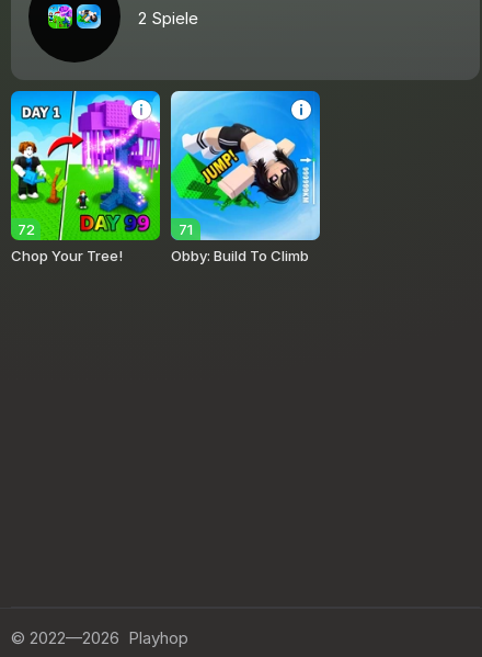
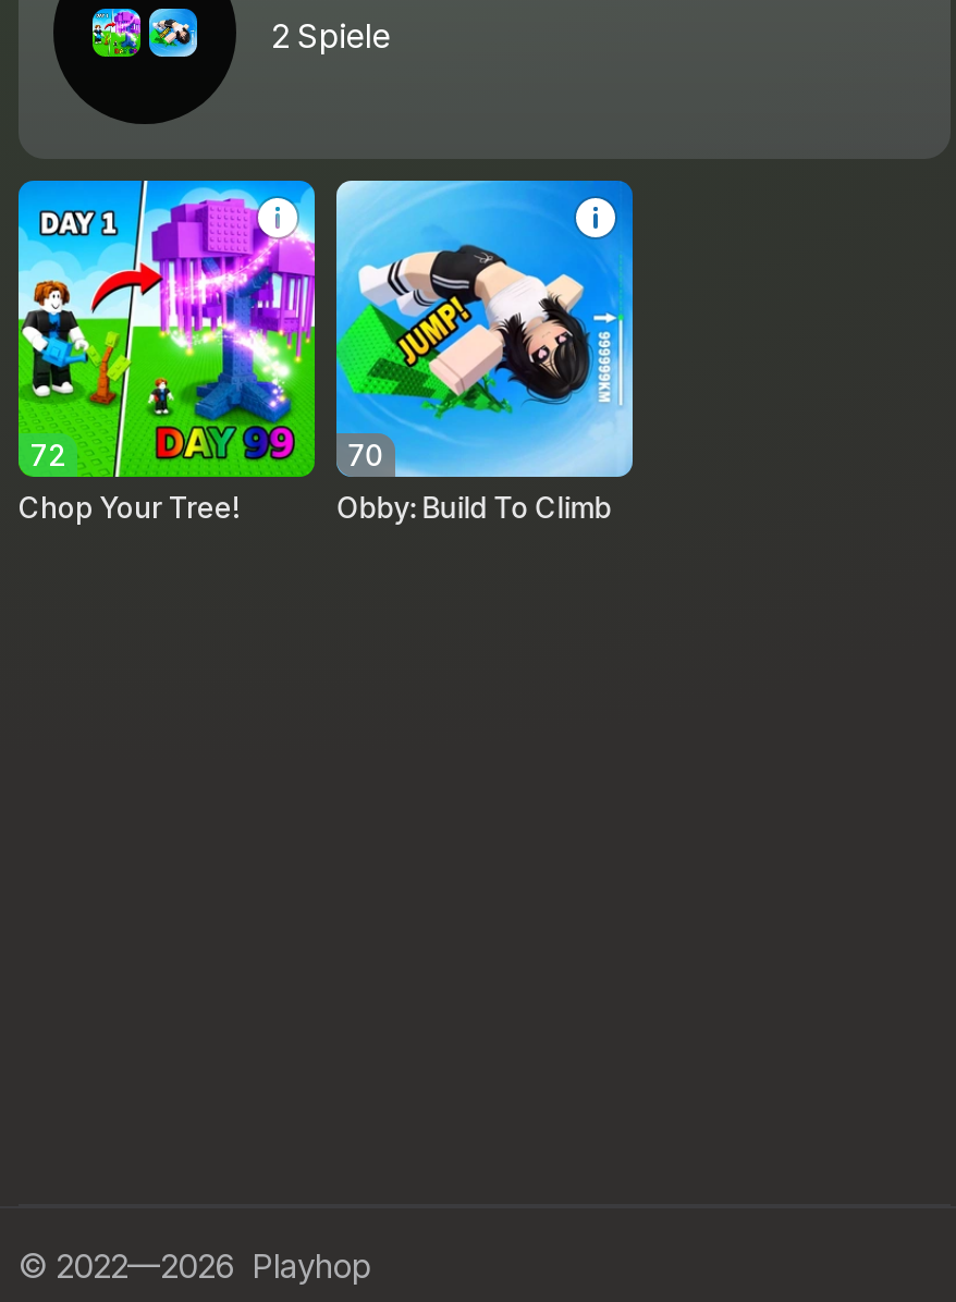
- 71
+ 70
